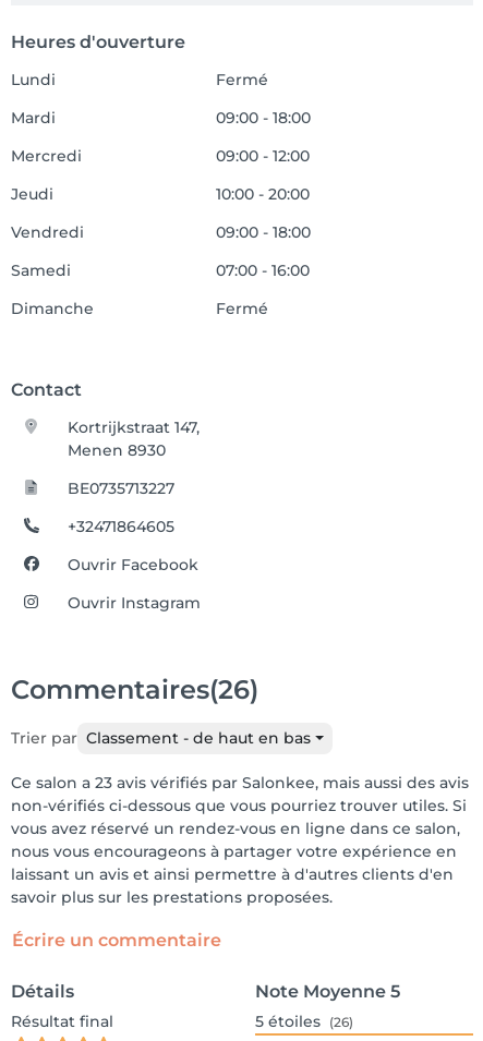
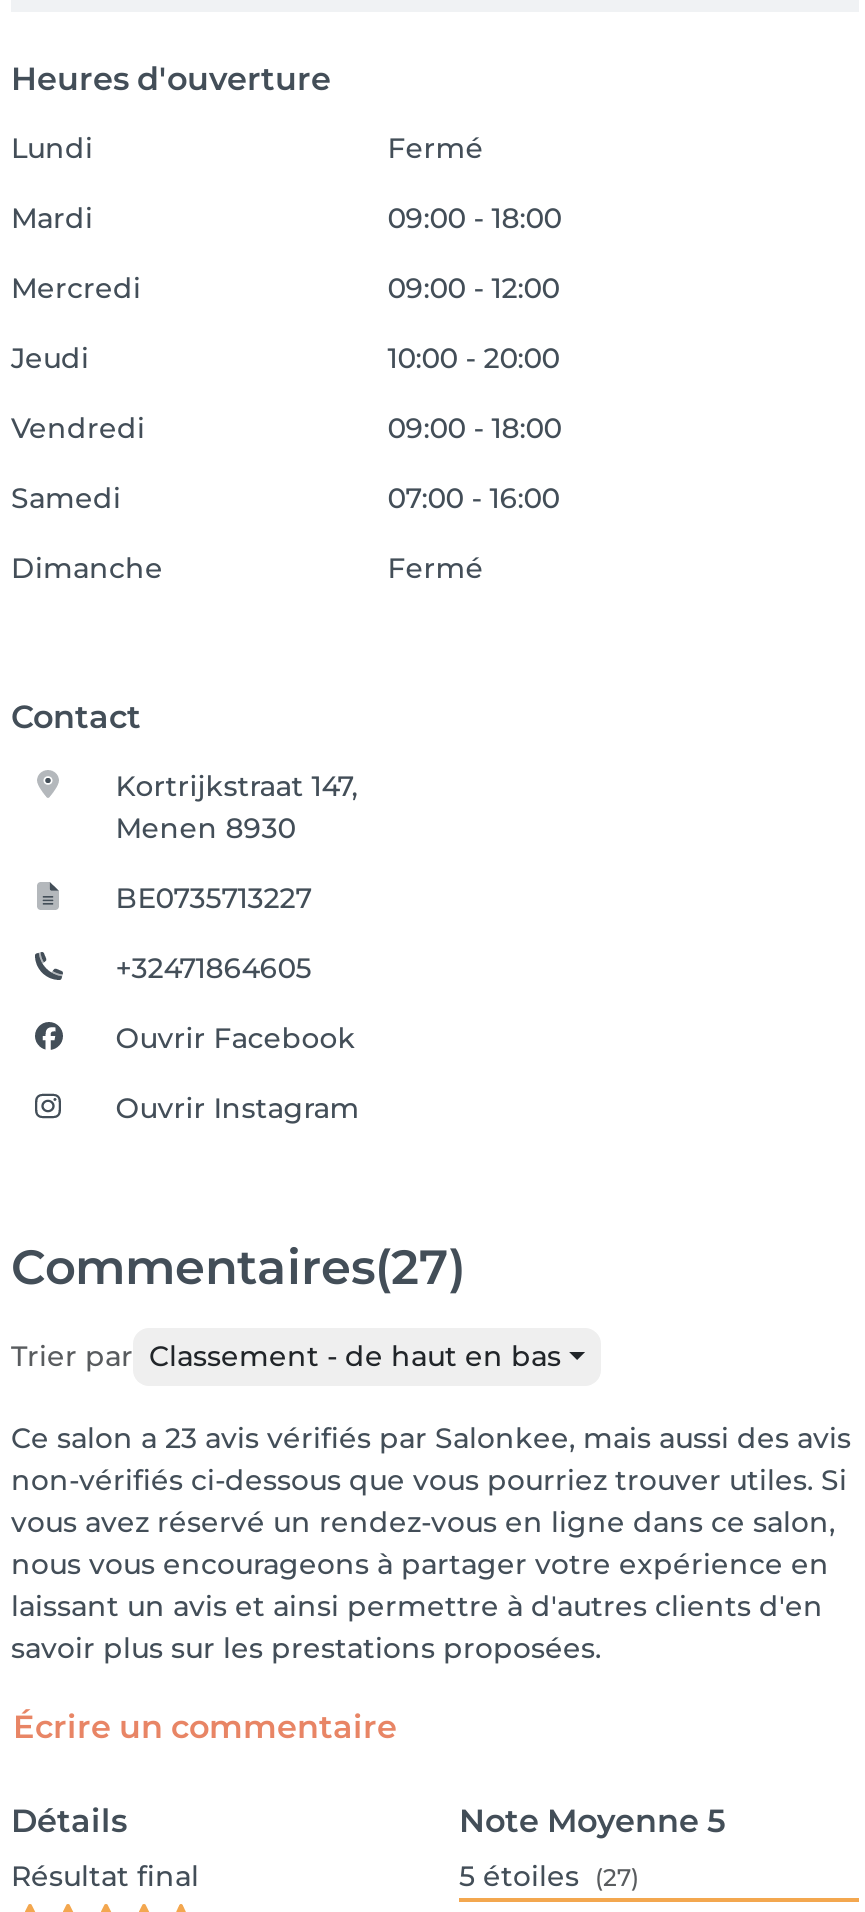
- Commentaires(26)
+ Commentaires(27)

- 5 étoiles (26)
+ 5 étoiles (27)
